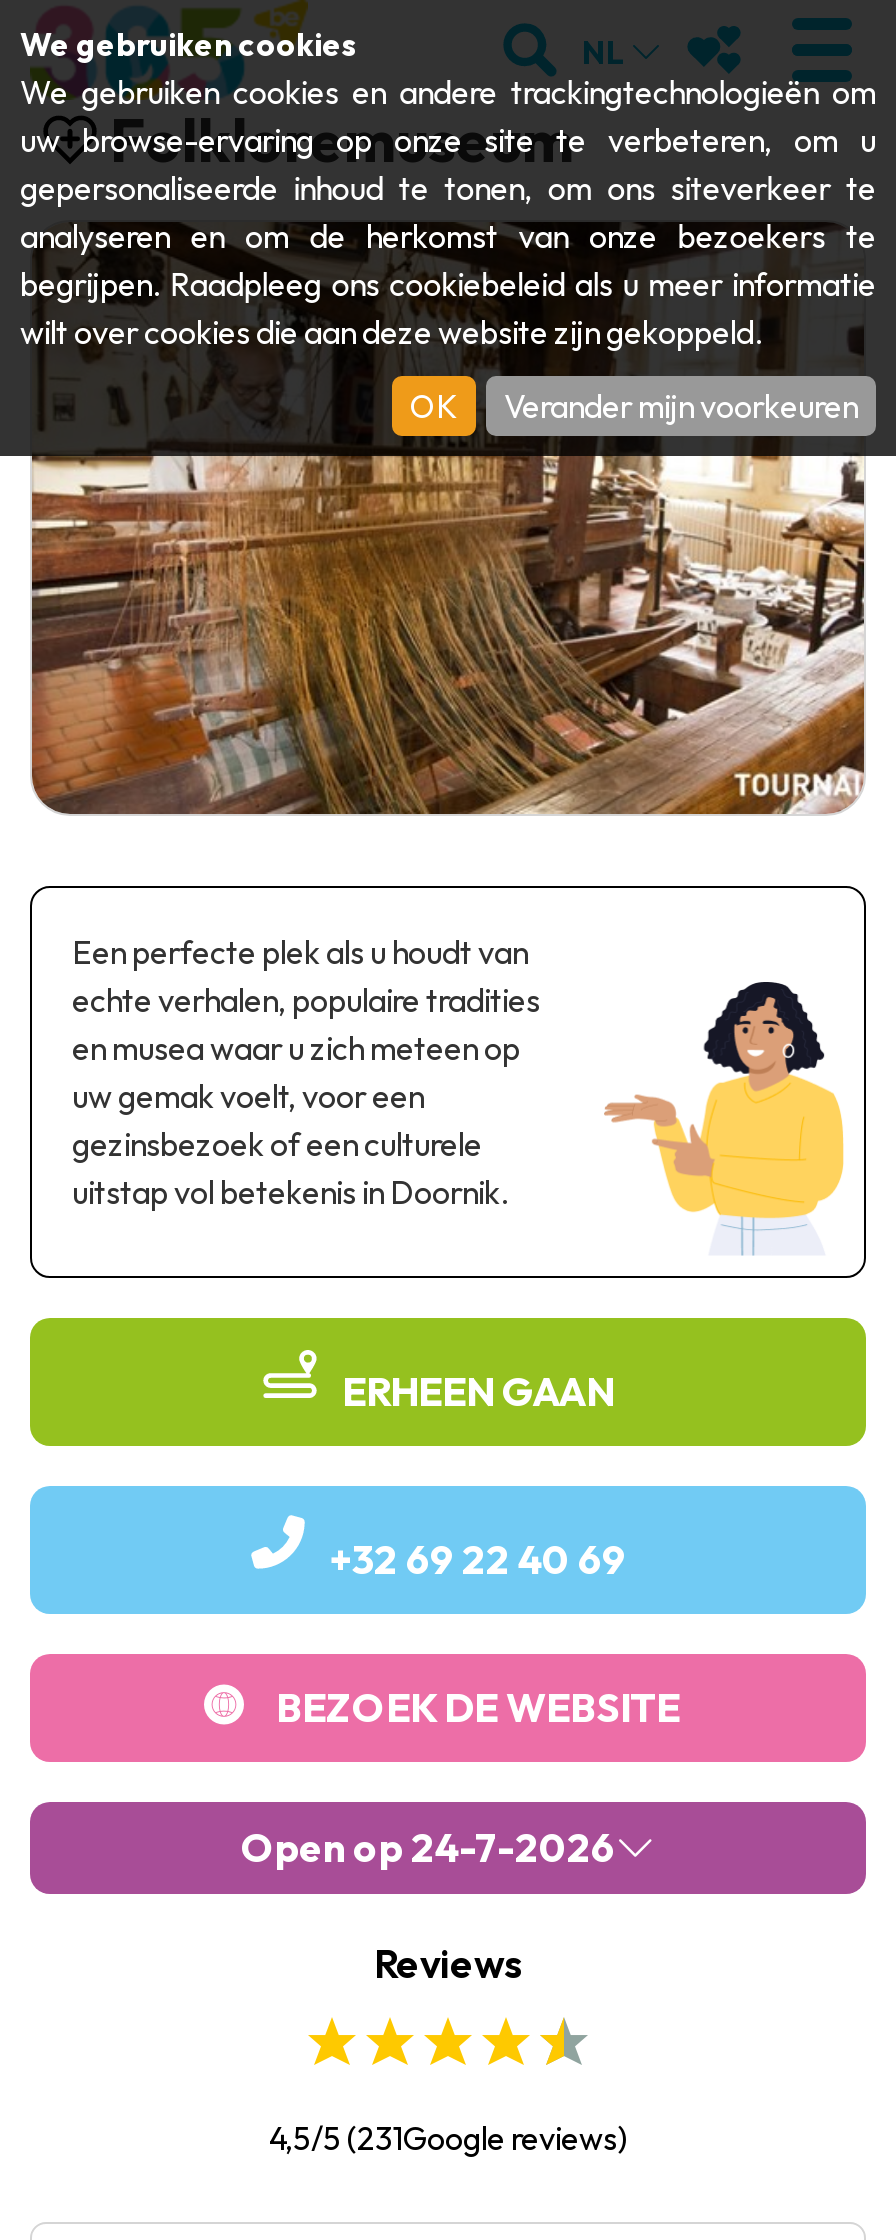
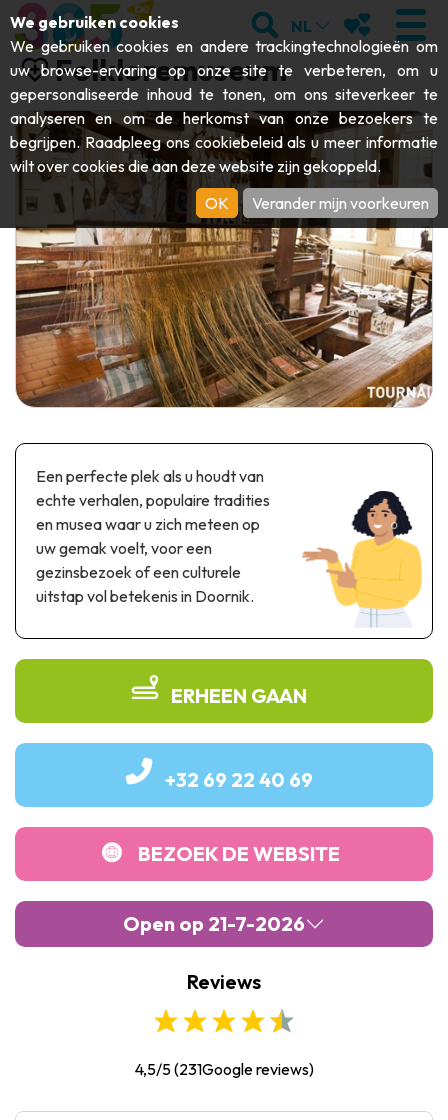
- Open op 24-7-2026
+ Open op 21-7-2026
